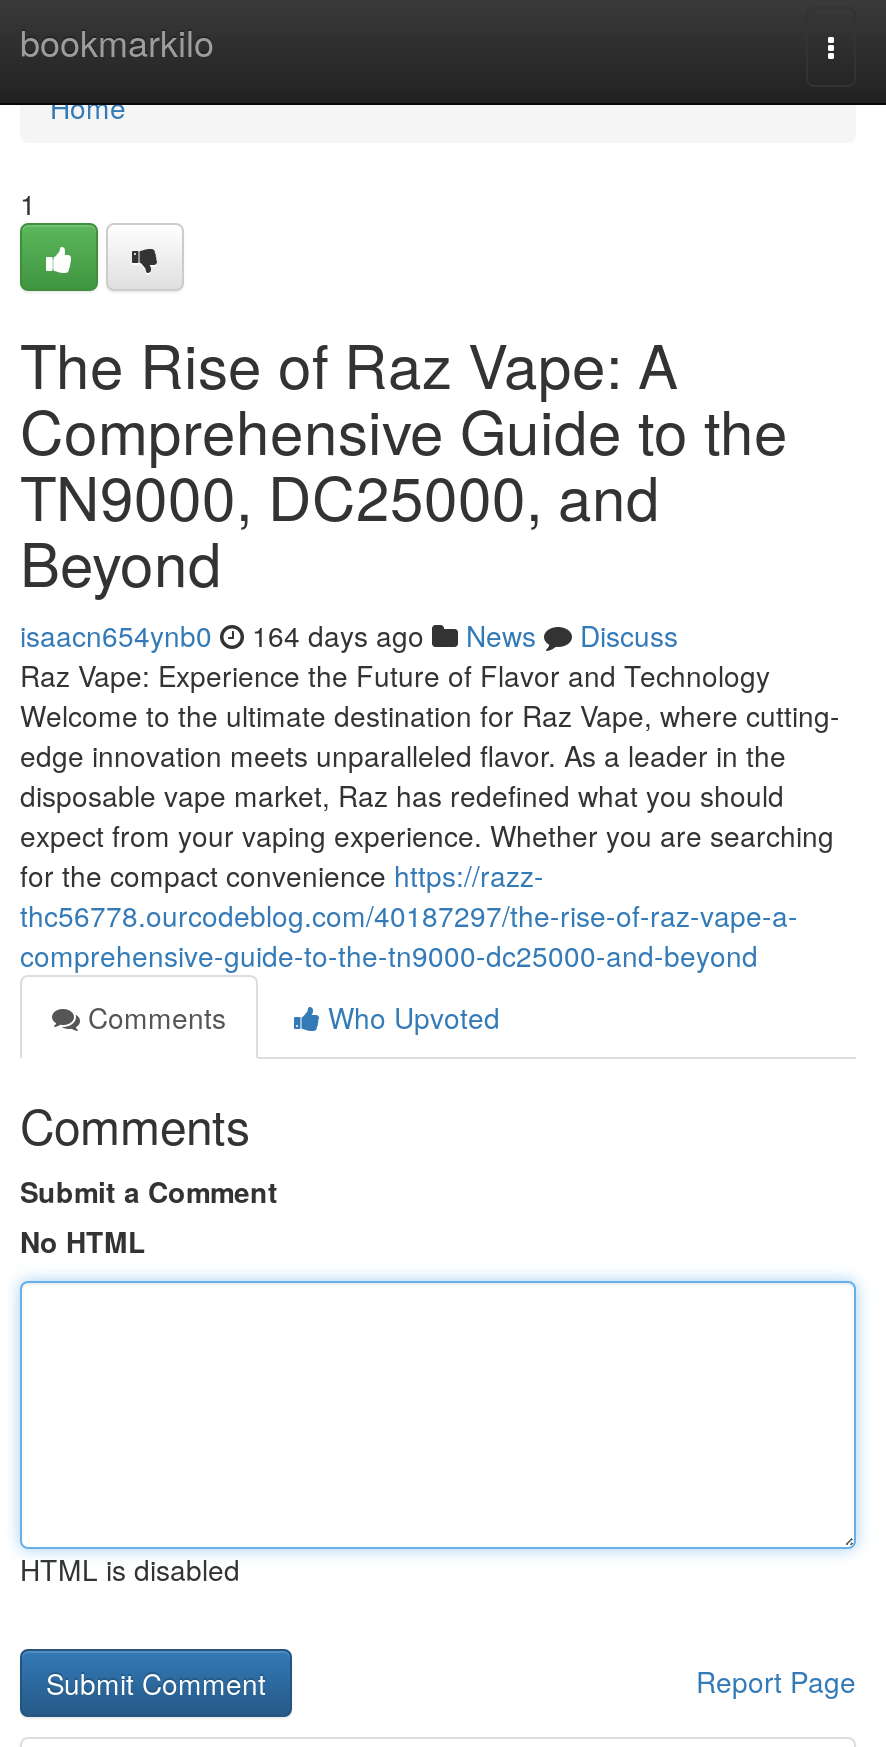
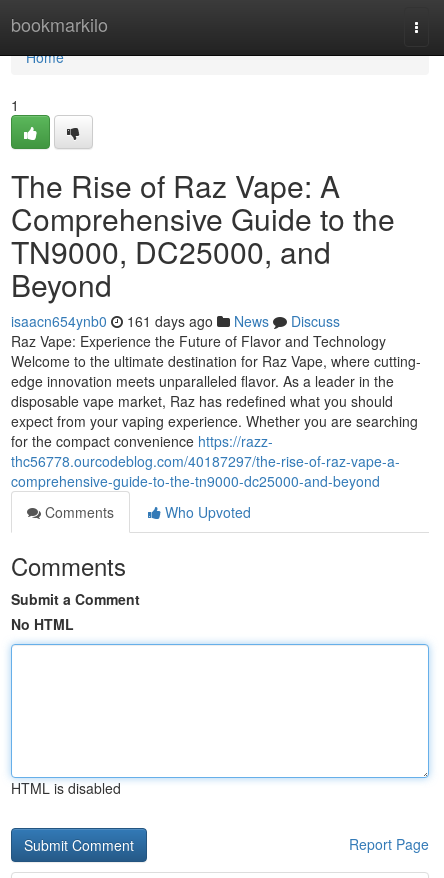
- isaacn654ynb0 164 days ago News Discuss
+ isaacn654ynb0 161 days ago News Discuss
